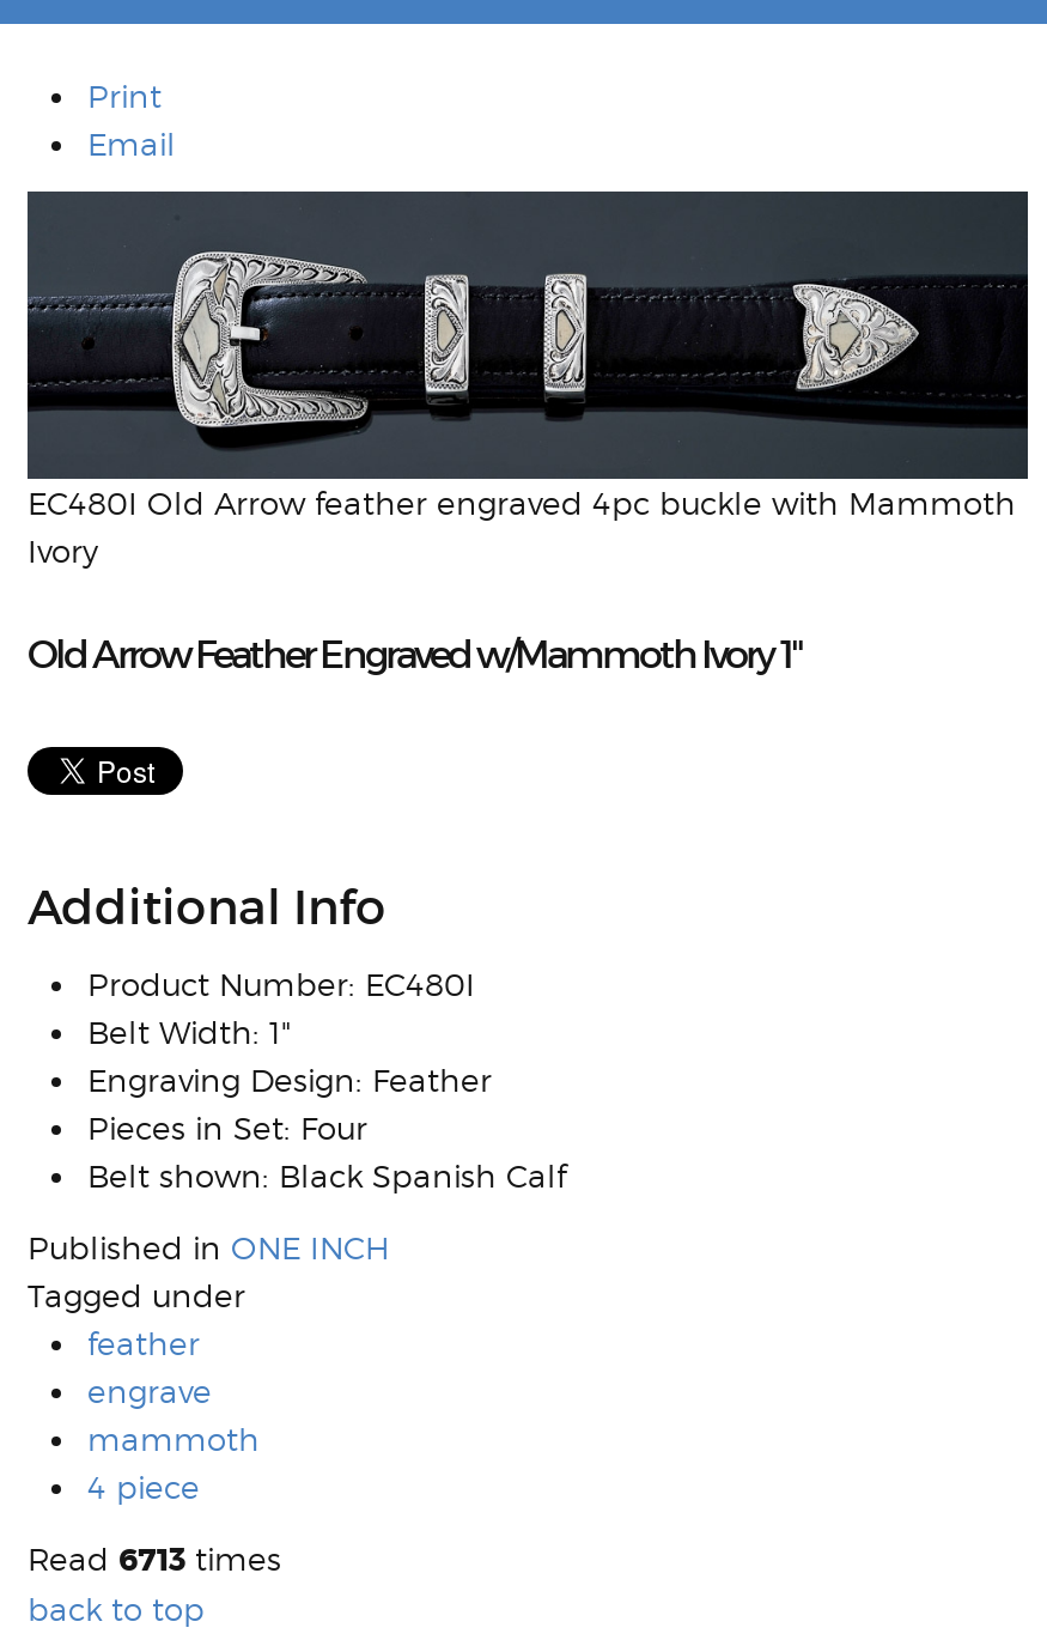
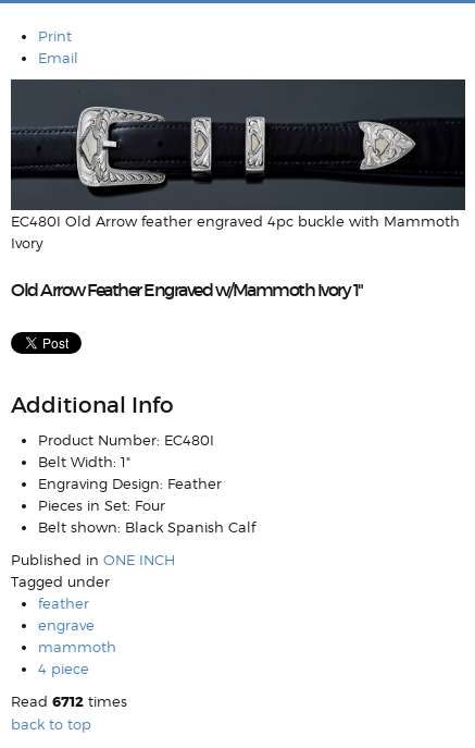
- Read 6713 times
+ Read 6712 times
